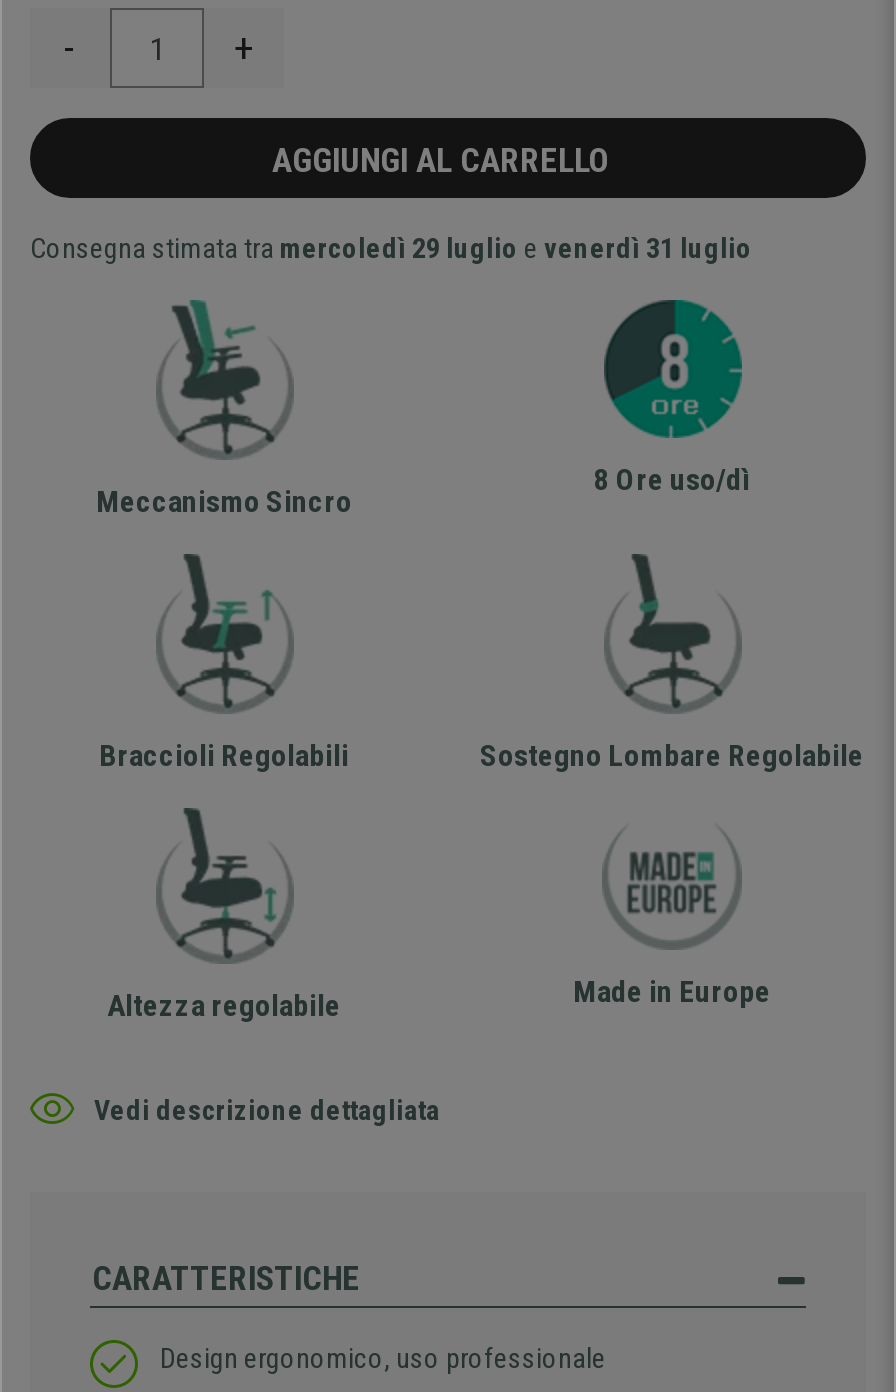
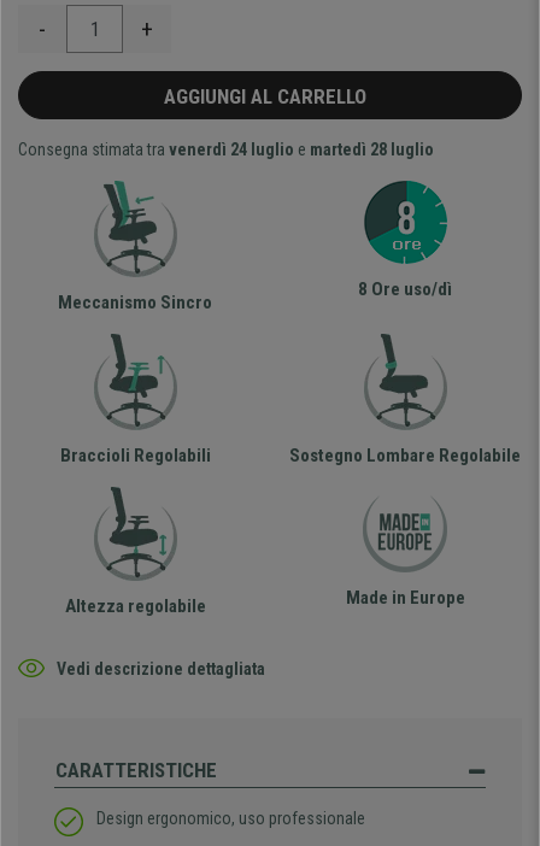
- Consegna stimata tra mercoledì 29 luglio e venerdì 31 luglio
+ Consegna stimata tra venerdì 24 luglio e martedì 28 luglio
